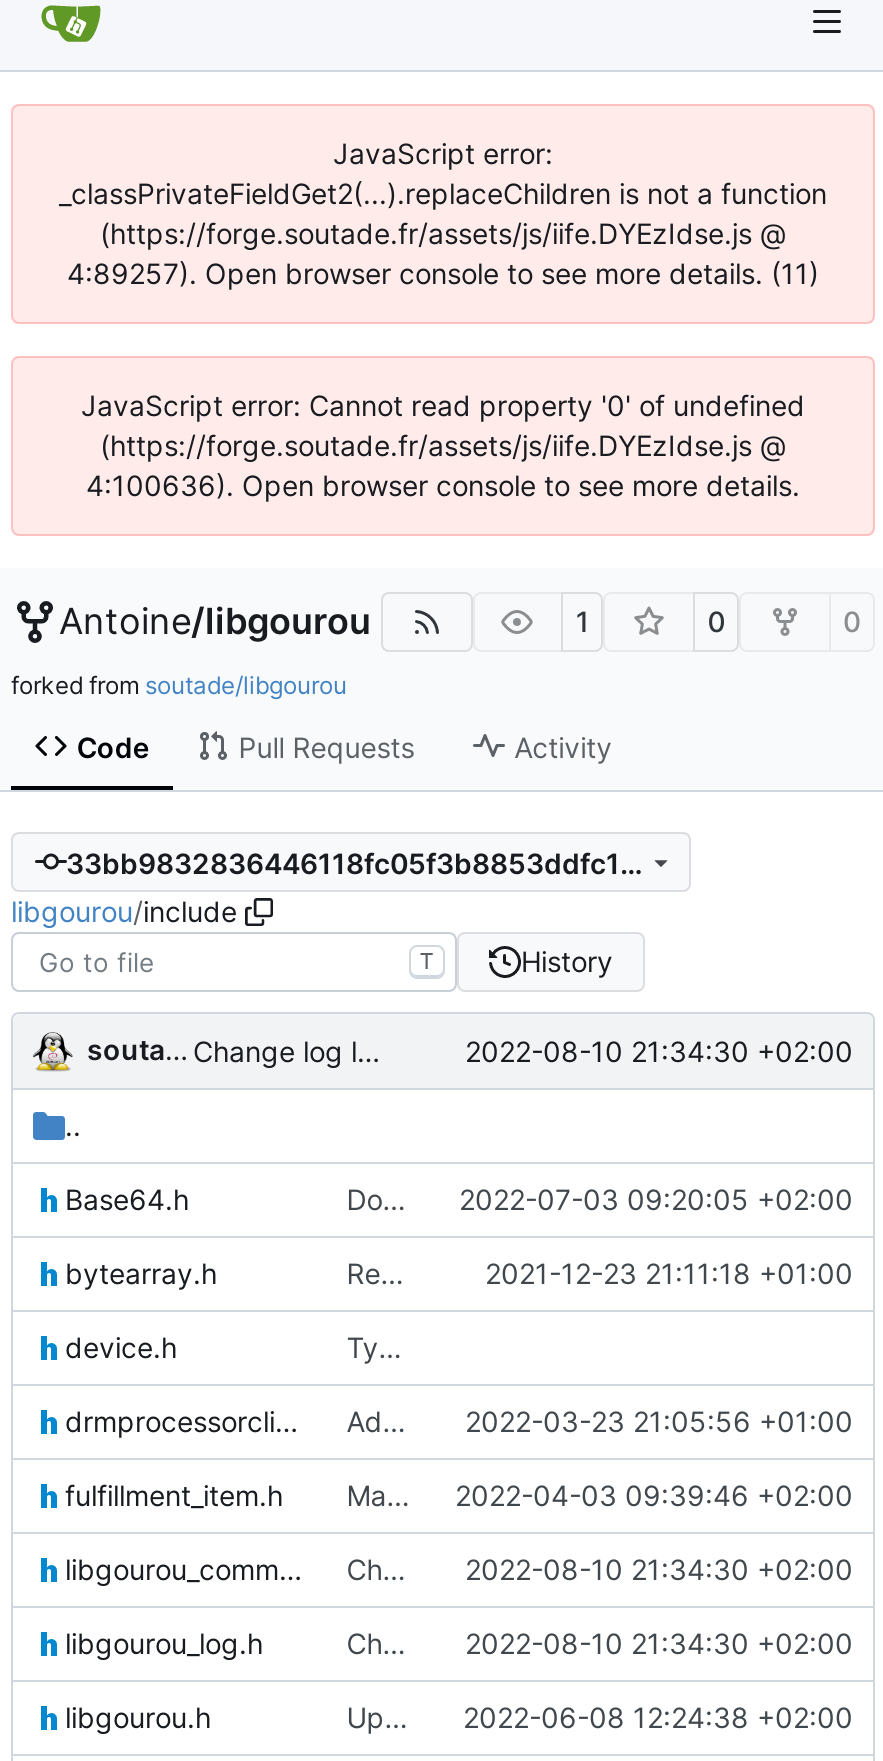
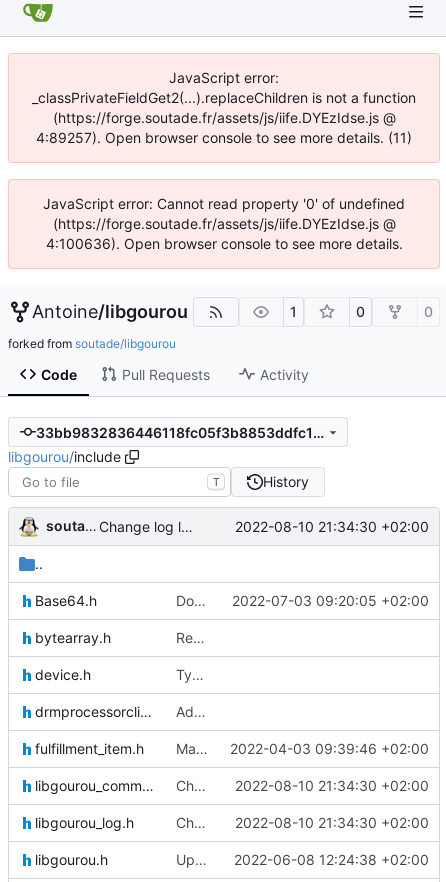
- 2021-12-23 21:11:18 +01:00

- 2022-03-23 21:05:56 +01:00
